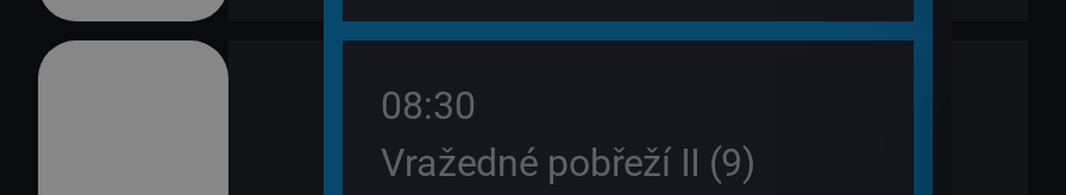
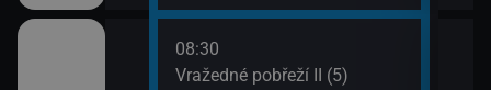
- Vražedné pobřeží II (9)
+ Vražedné pobřeží II (5)
